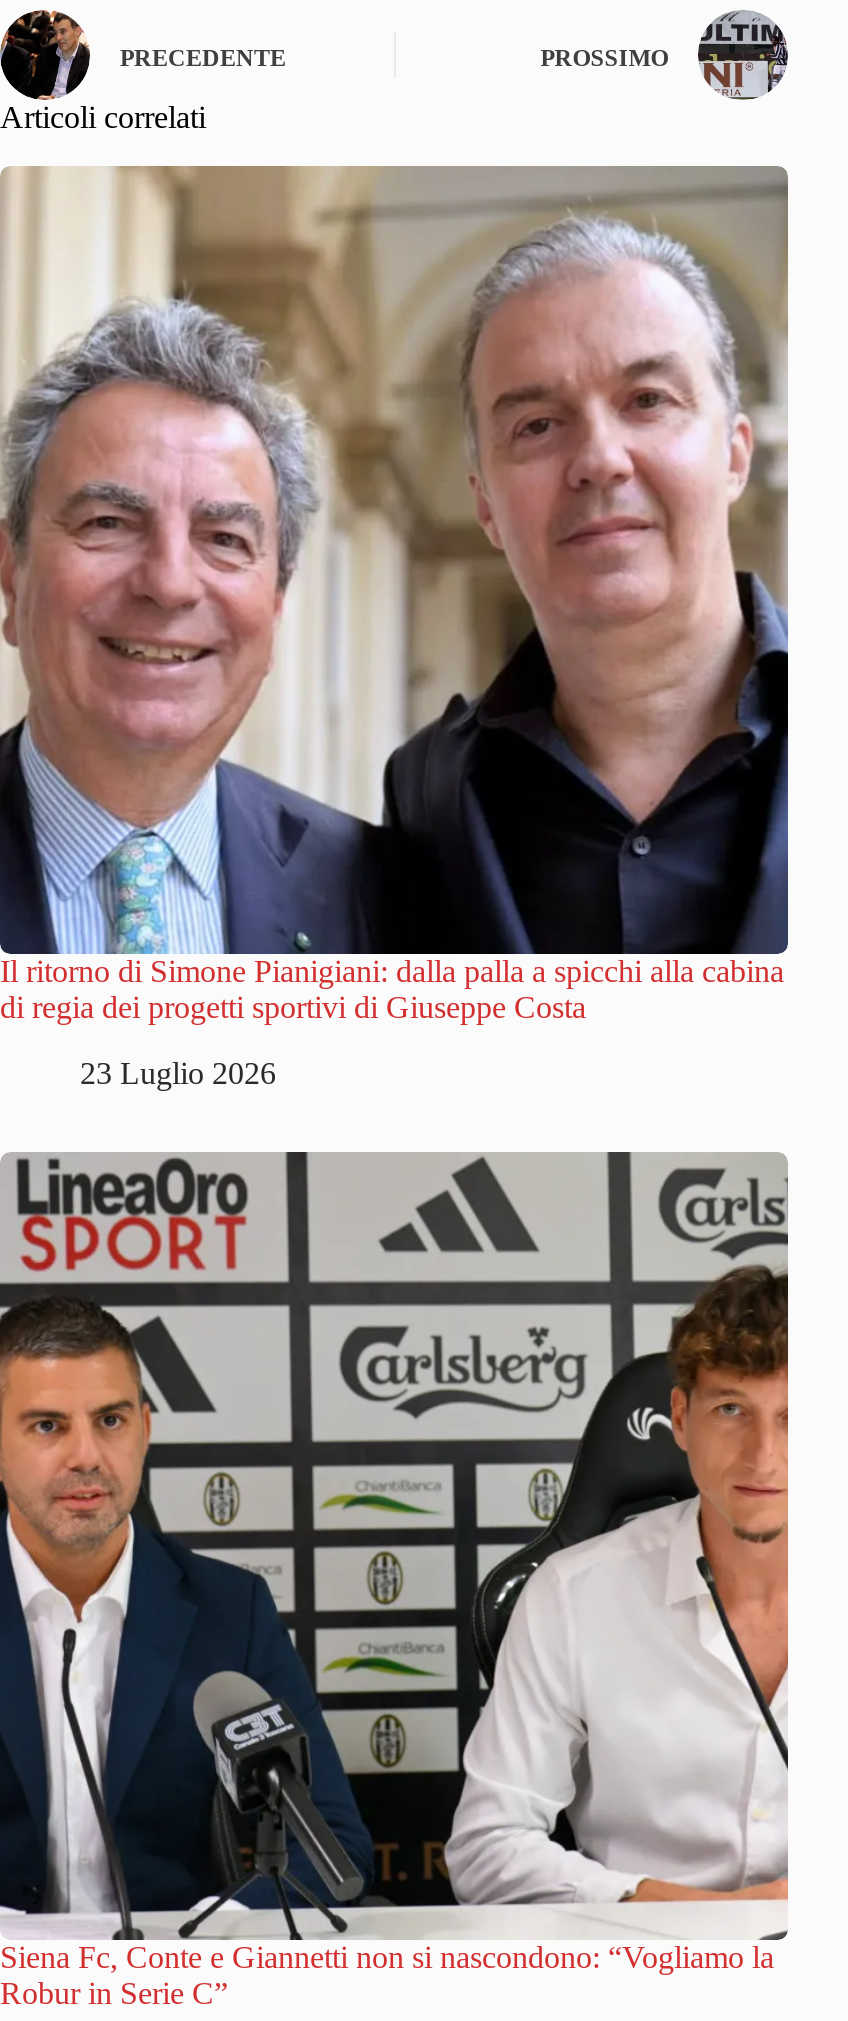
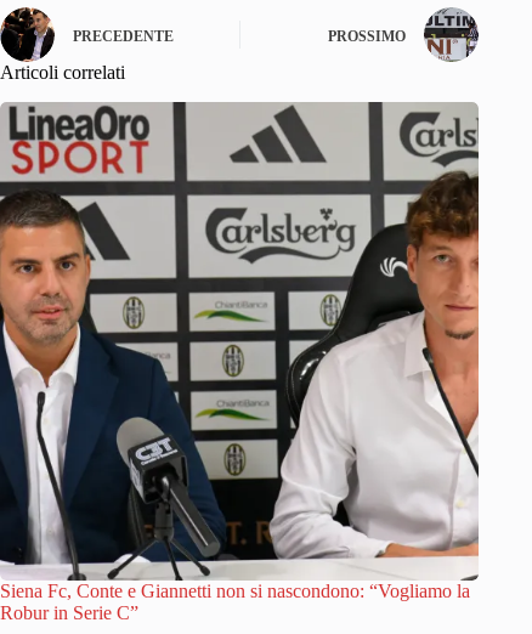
- [image]
- Il ritorno di Simone Pianigiani: dalla palla a spicchi alla cabina
- di regia dei progetti sportivi di Giuseppe Costa
- 23 Luglio 2026
